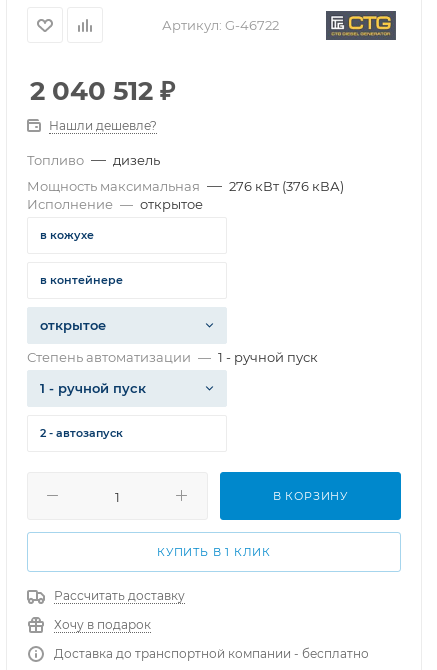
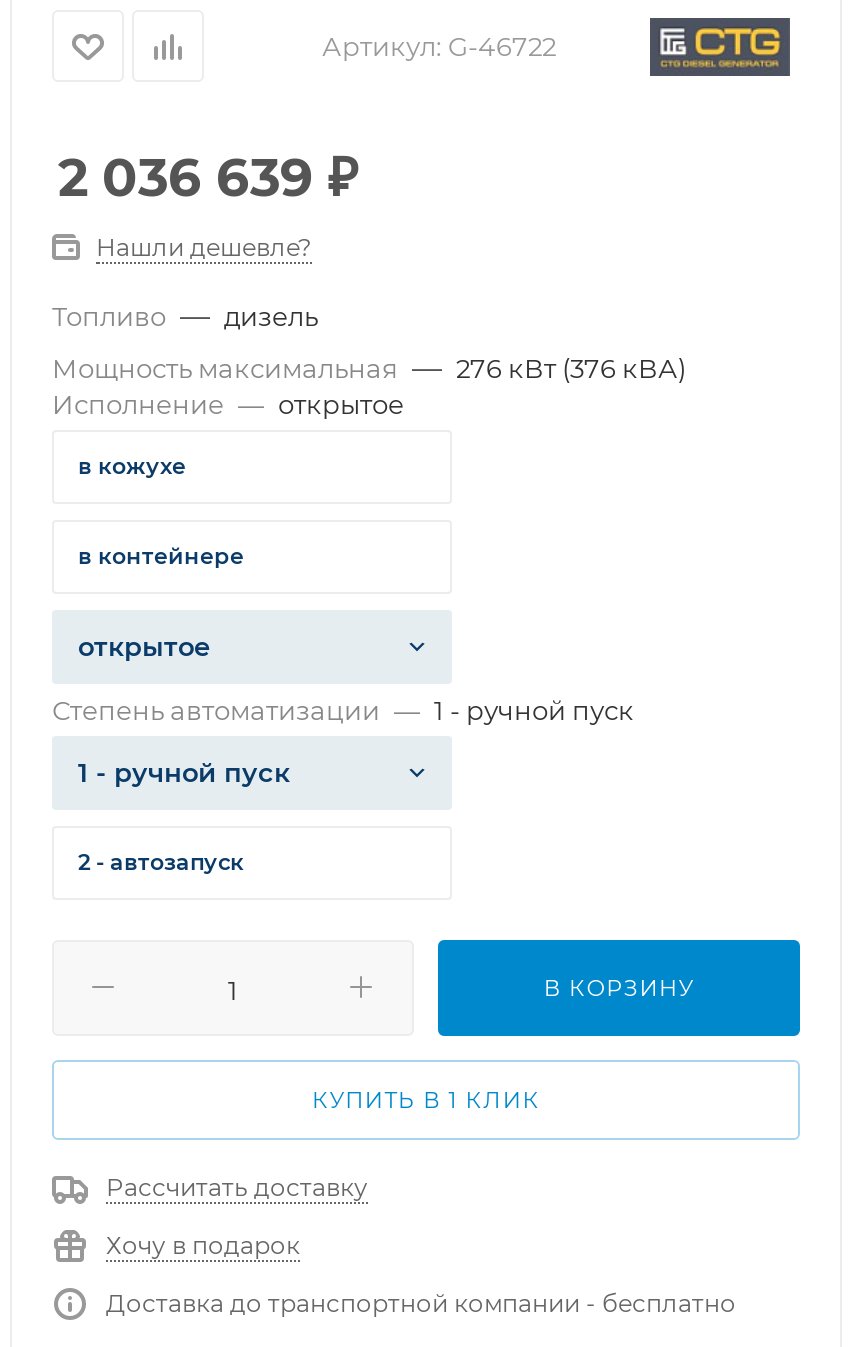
- 2 040 512 ₽
+ 2 036 639 ₽
